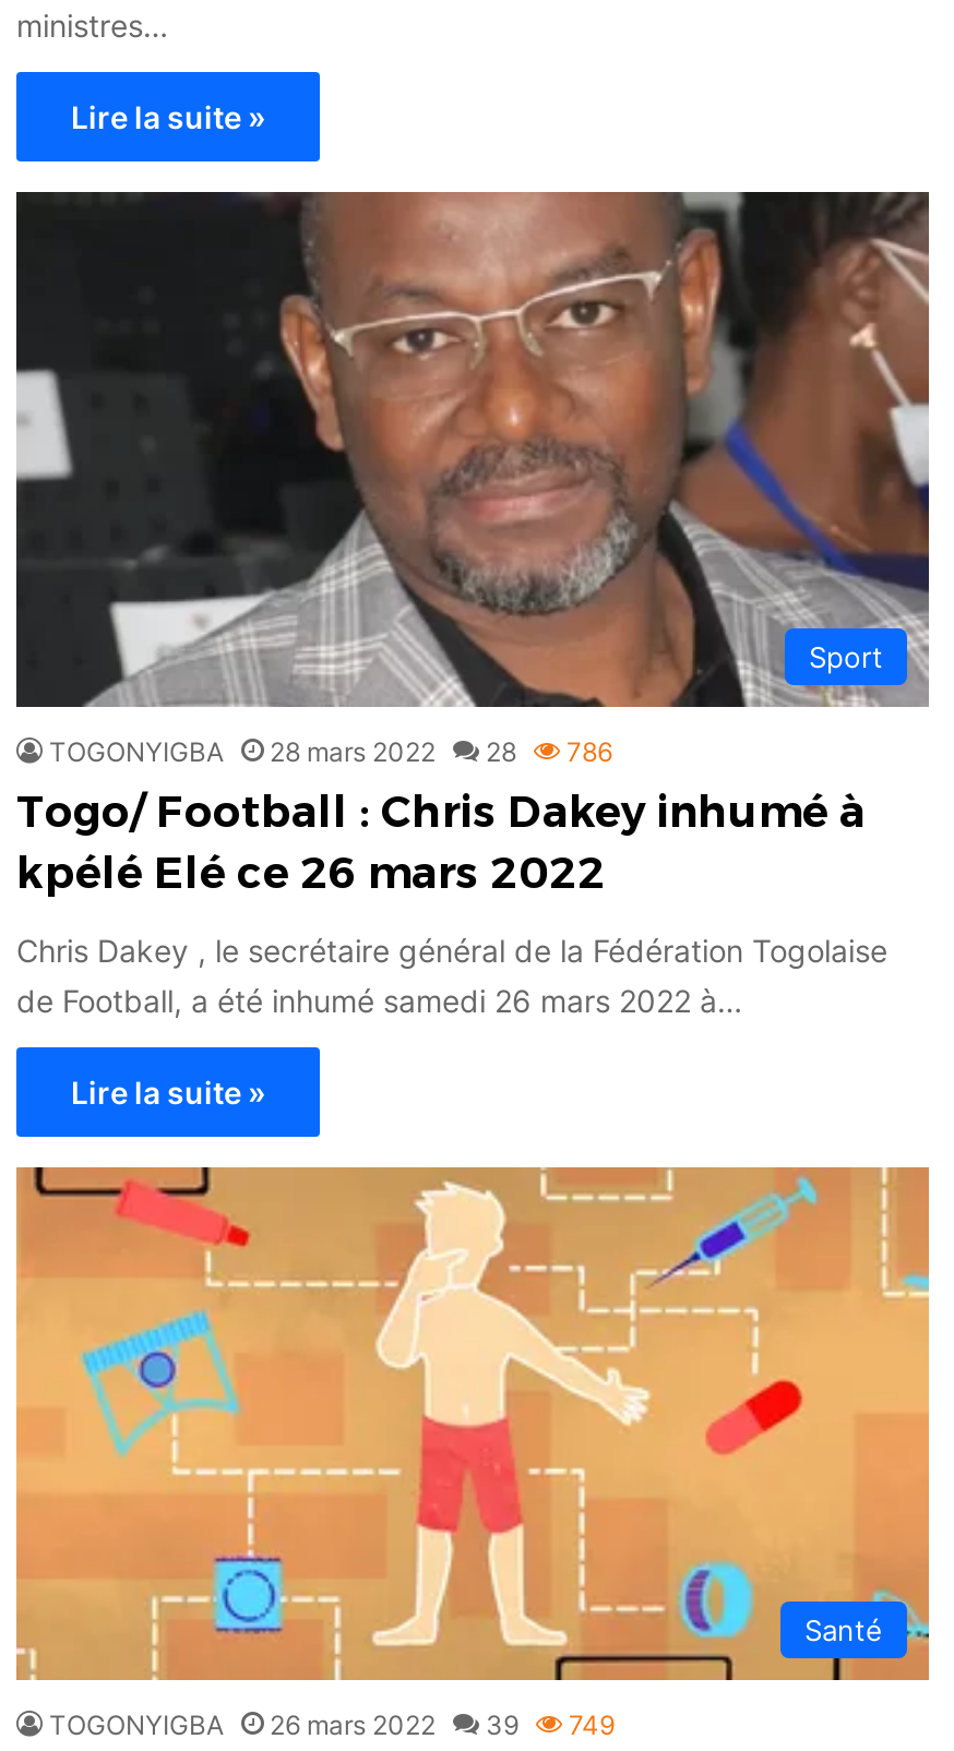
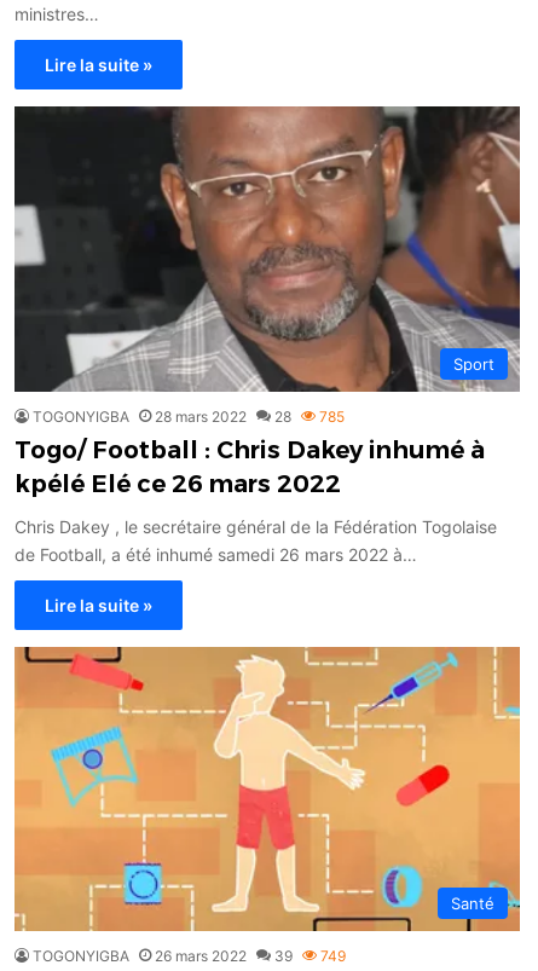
- TOGONYIGBA 28 mars 2022 28 786
+ TOGONYIGBA 28 mars 2022 28 785
